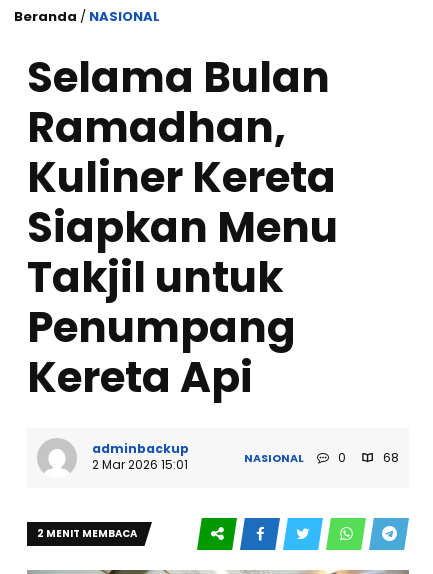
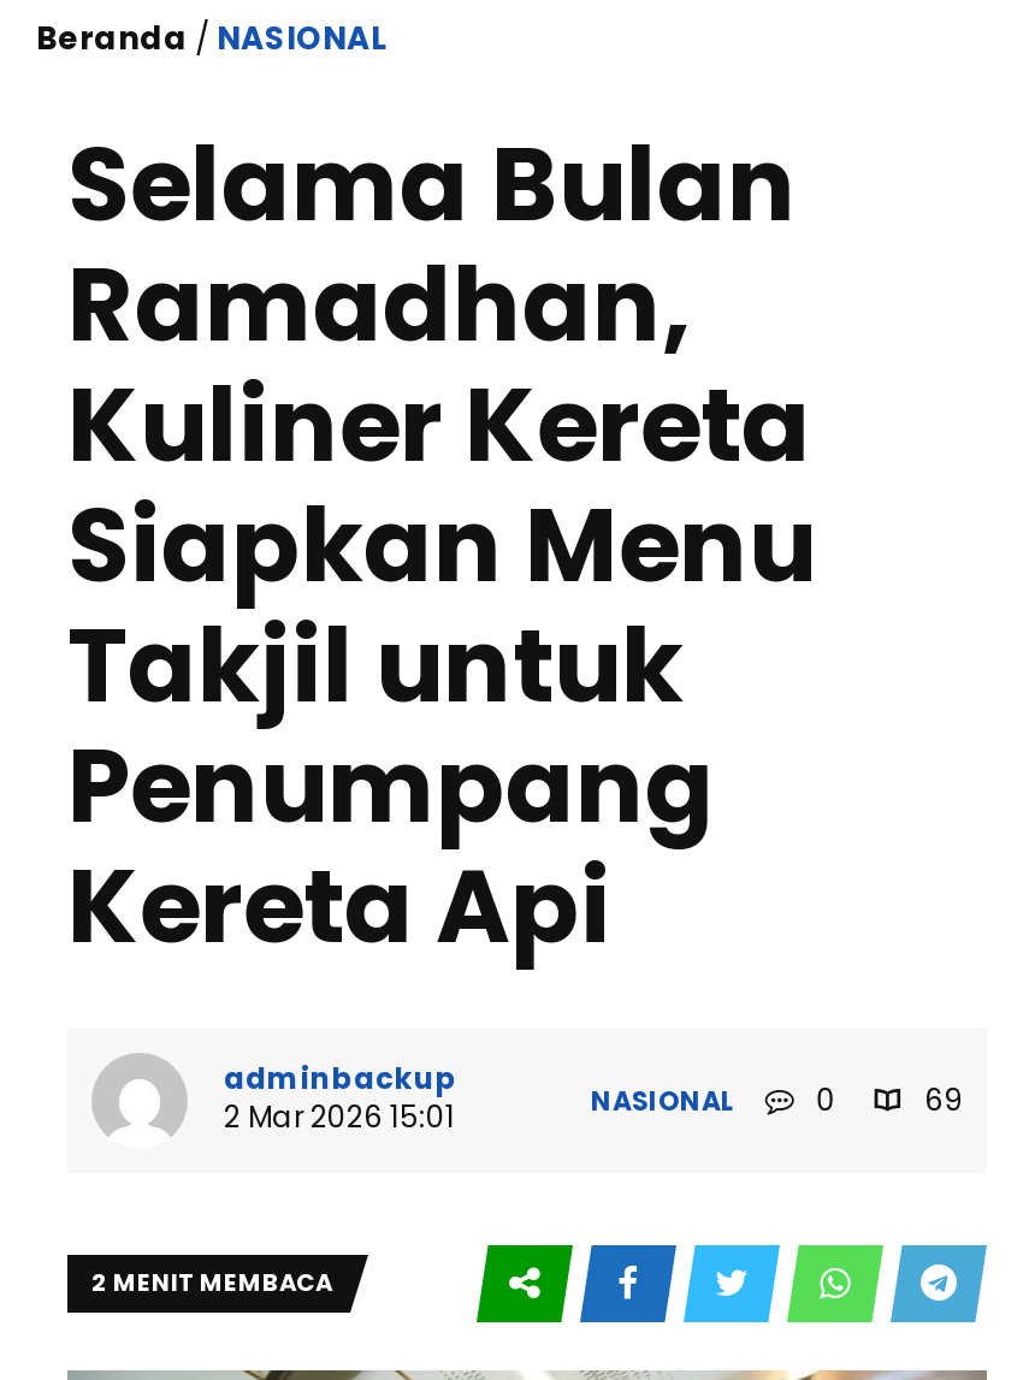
- NASIONAL 0 68
+ NASIONAL 0 69
